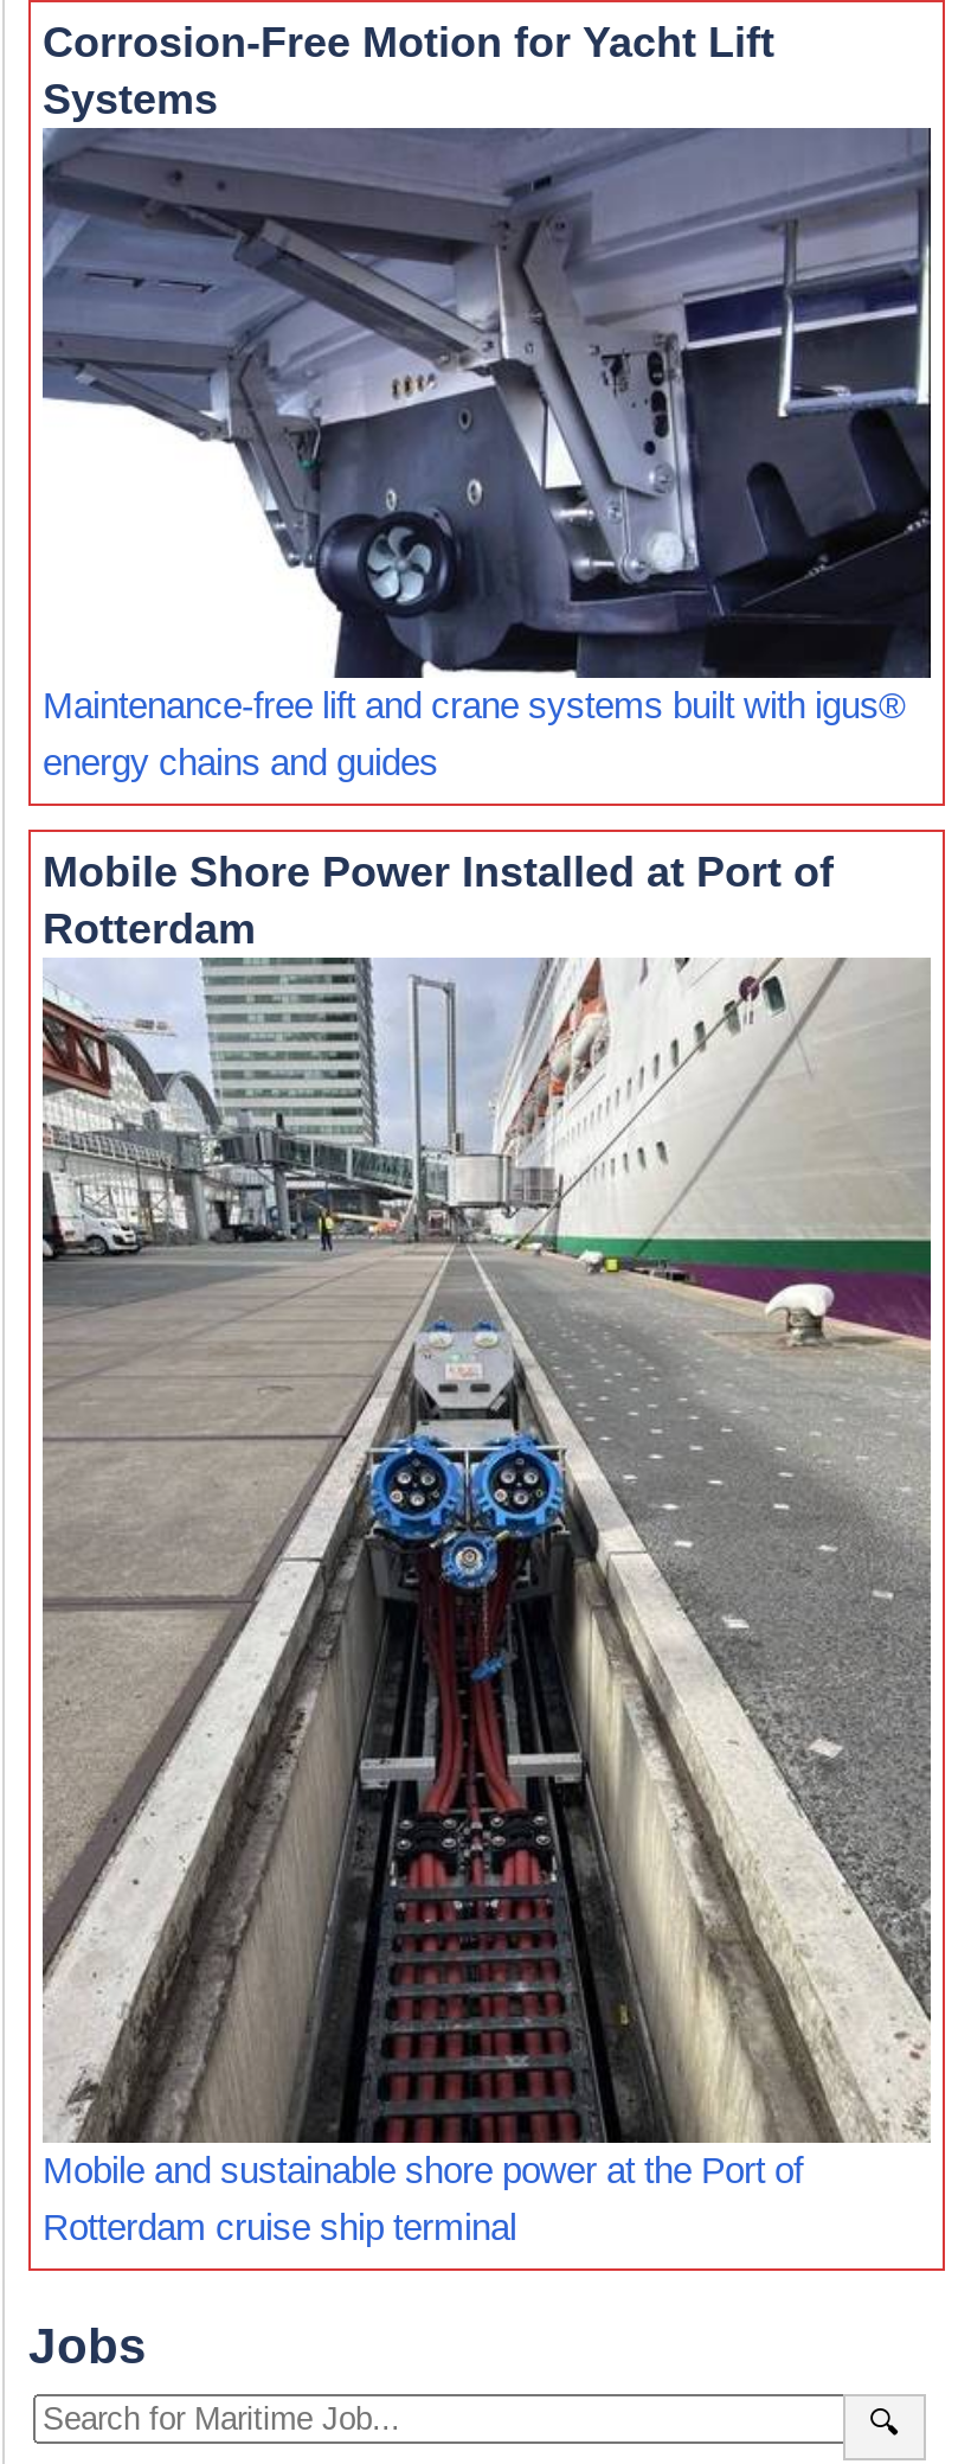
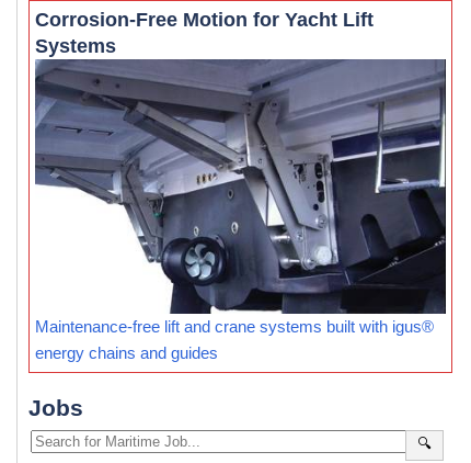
- [image]
- Mobile Shore Power Installed at Port of
- Rotterdam

- Mobile and sustainable shore power at the Port of
- Rotterdam cruise ship terminal
